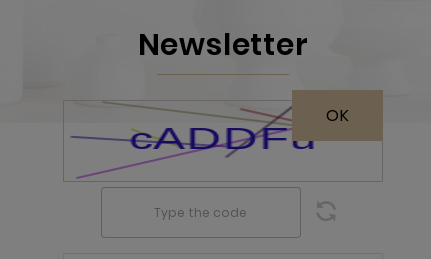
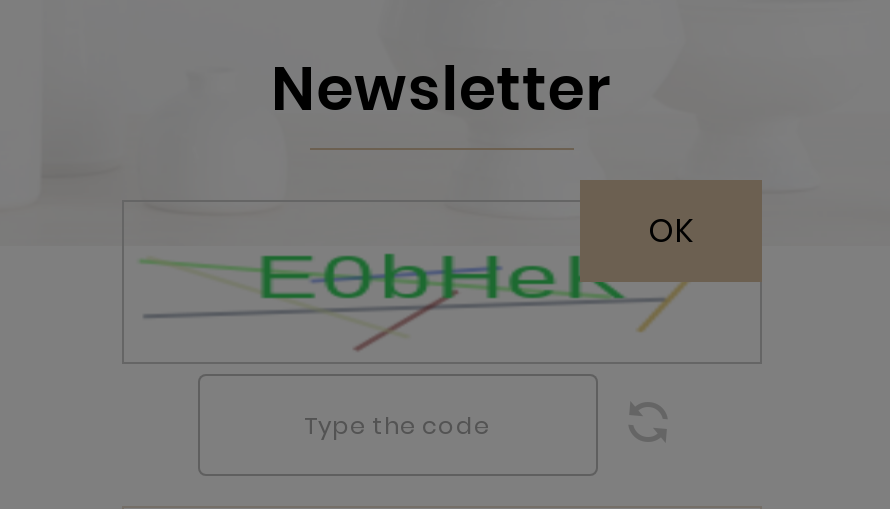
- [image]
+ [image]
